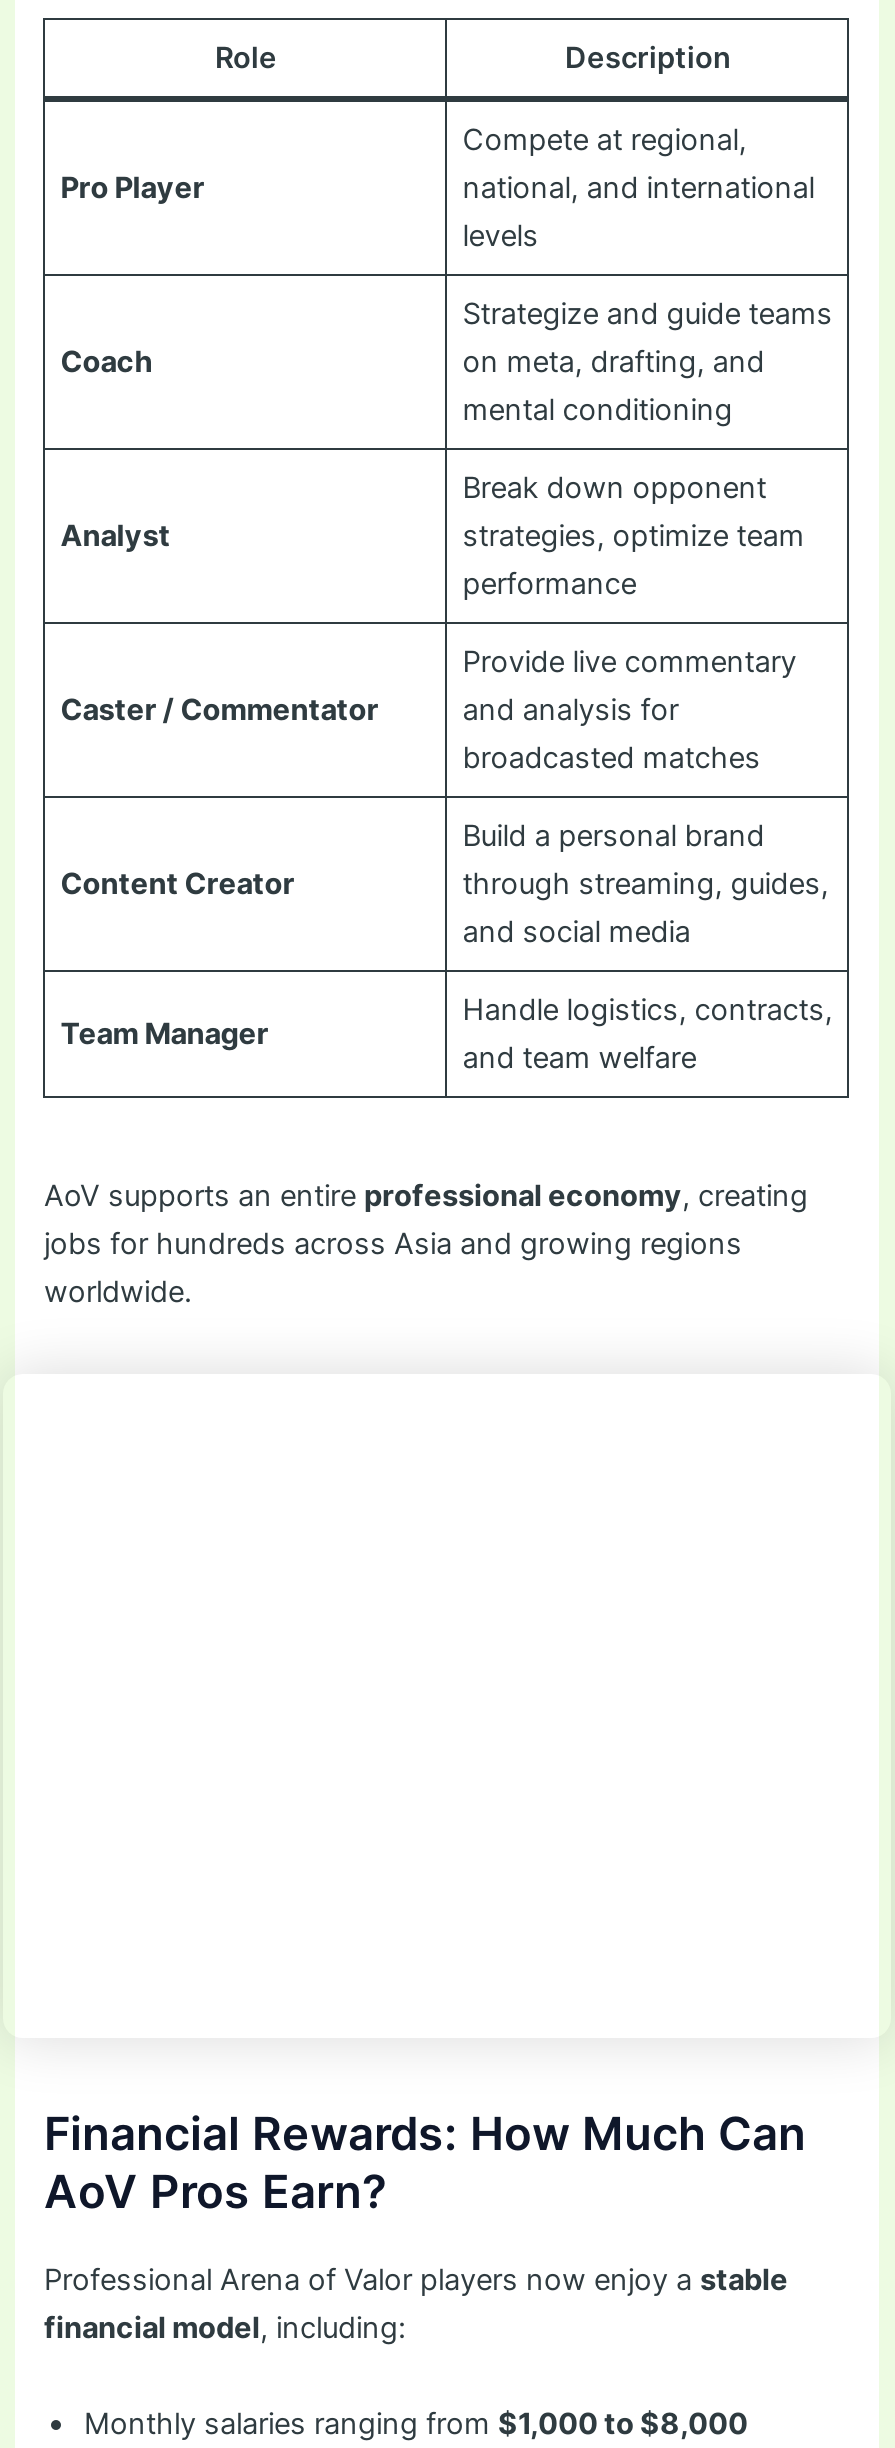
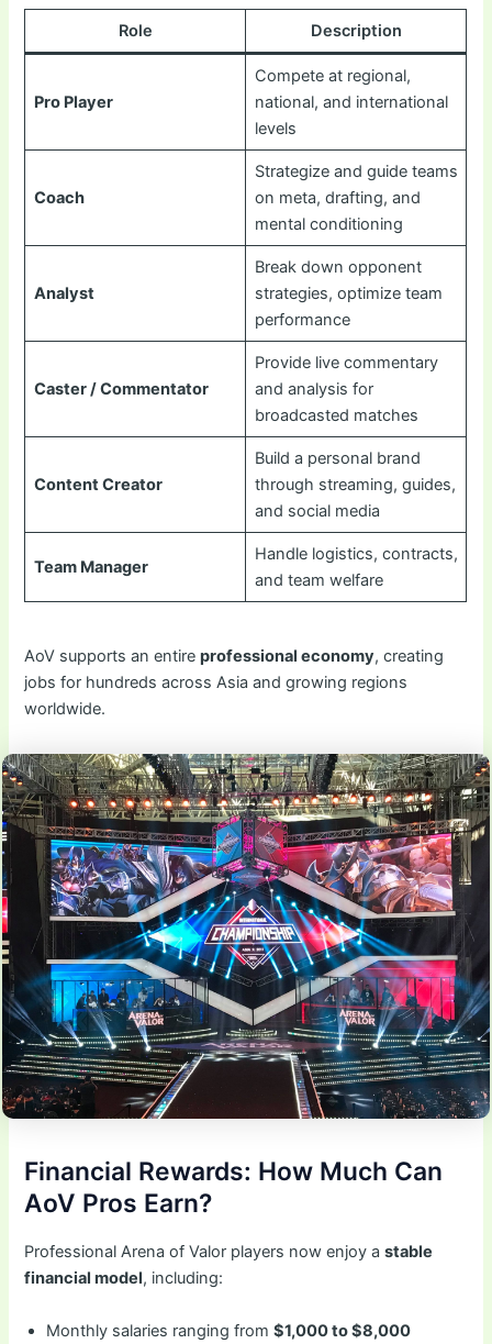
+ [image]
